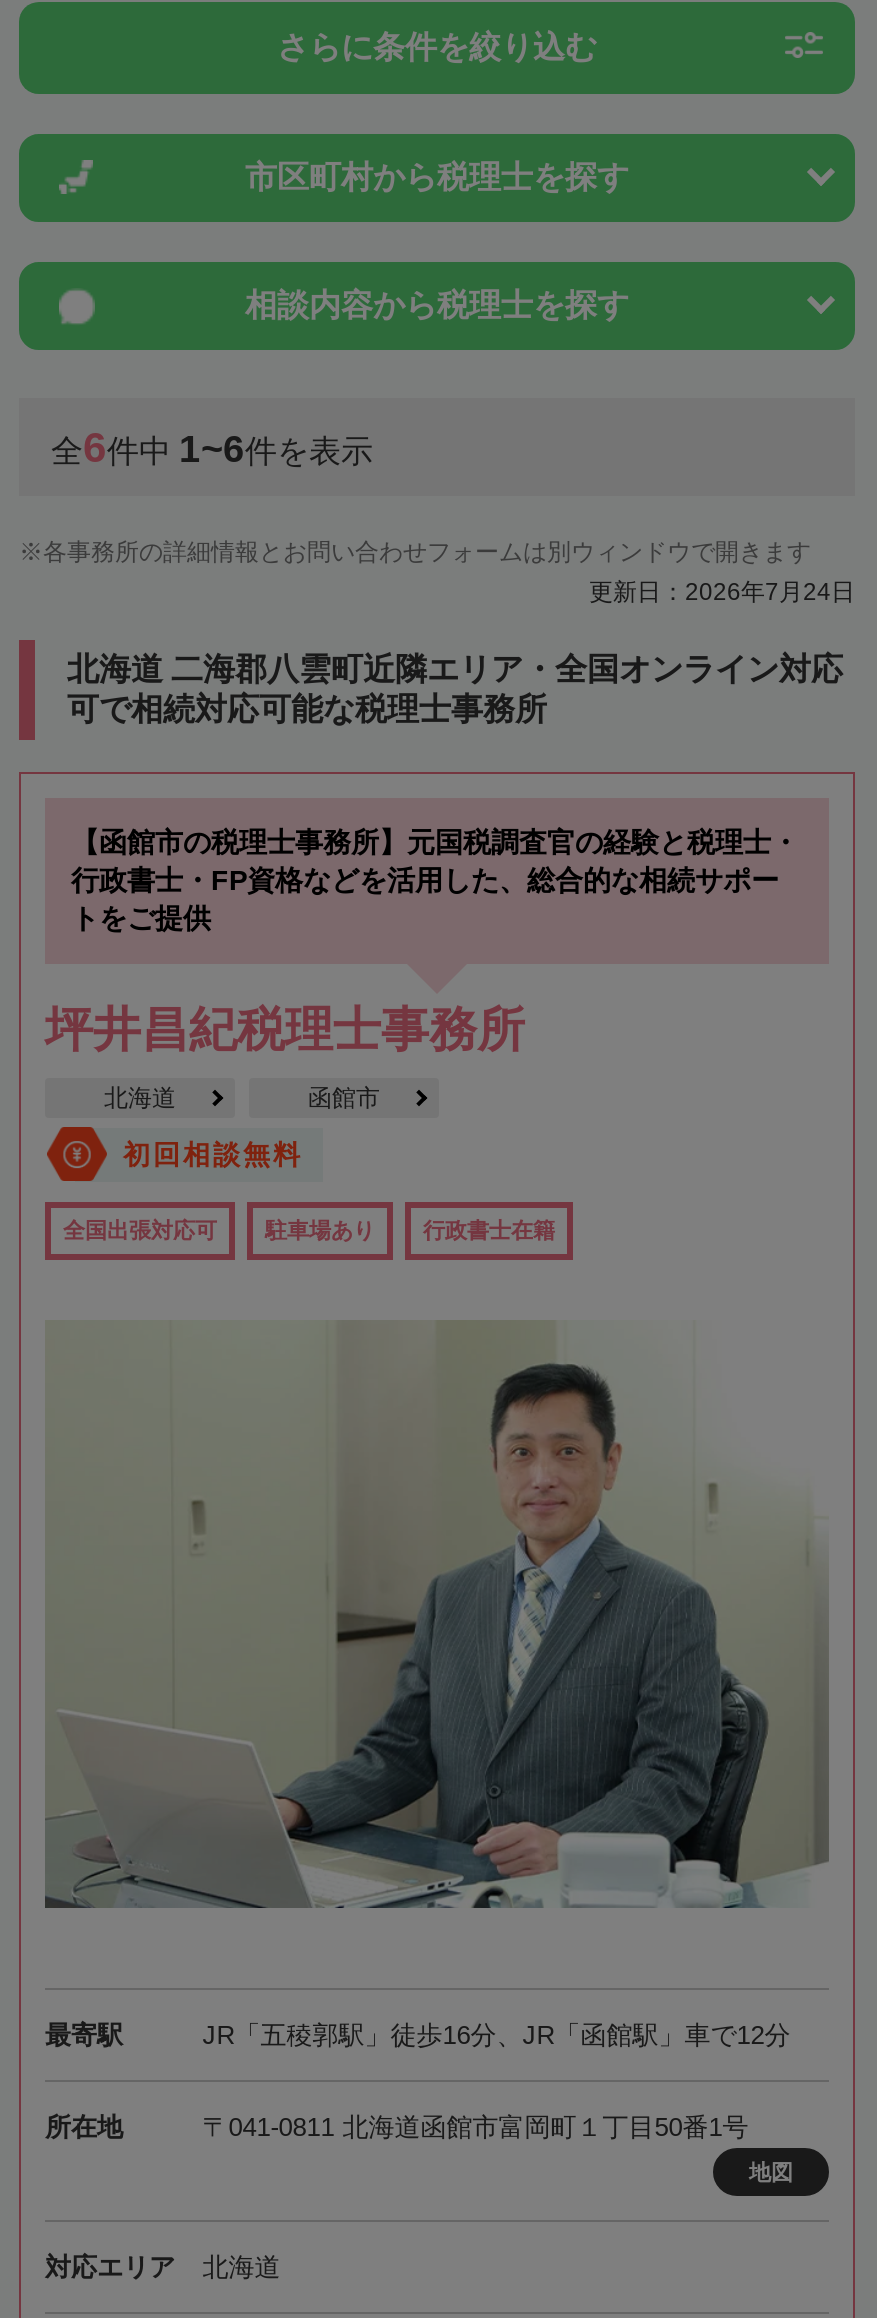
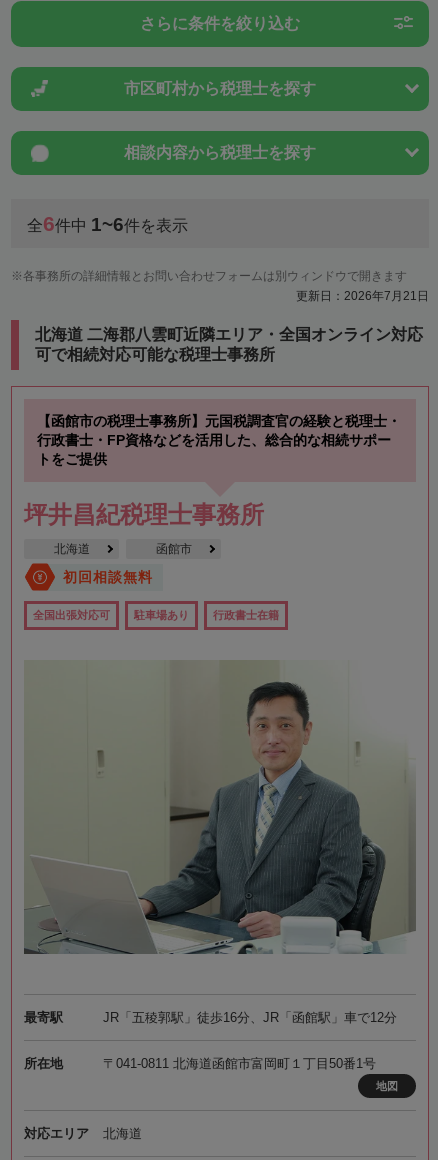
- 更新日：2026年7月24日
+ 更新日：2026年7月21日
